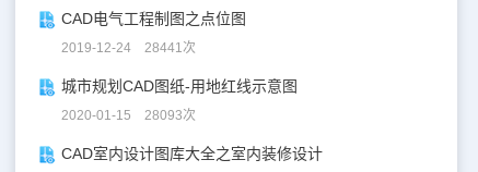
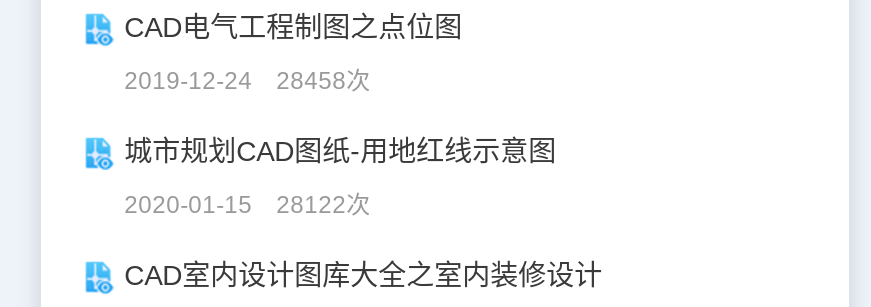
- 2019-12-24 28441次
+ 2019-12-24 28458次

- 2020-01-15 28093次
+ 2020-01-15 28122次
